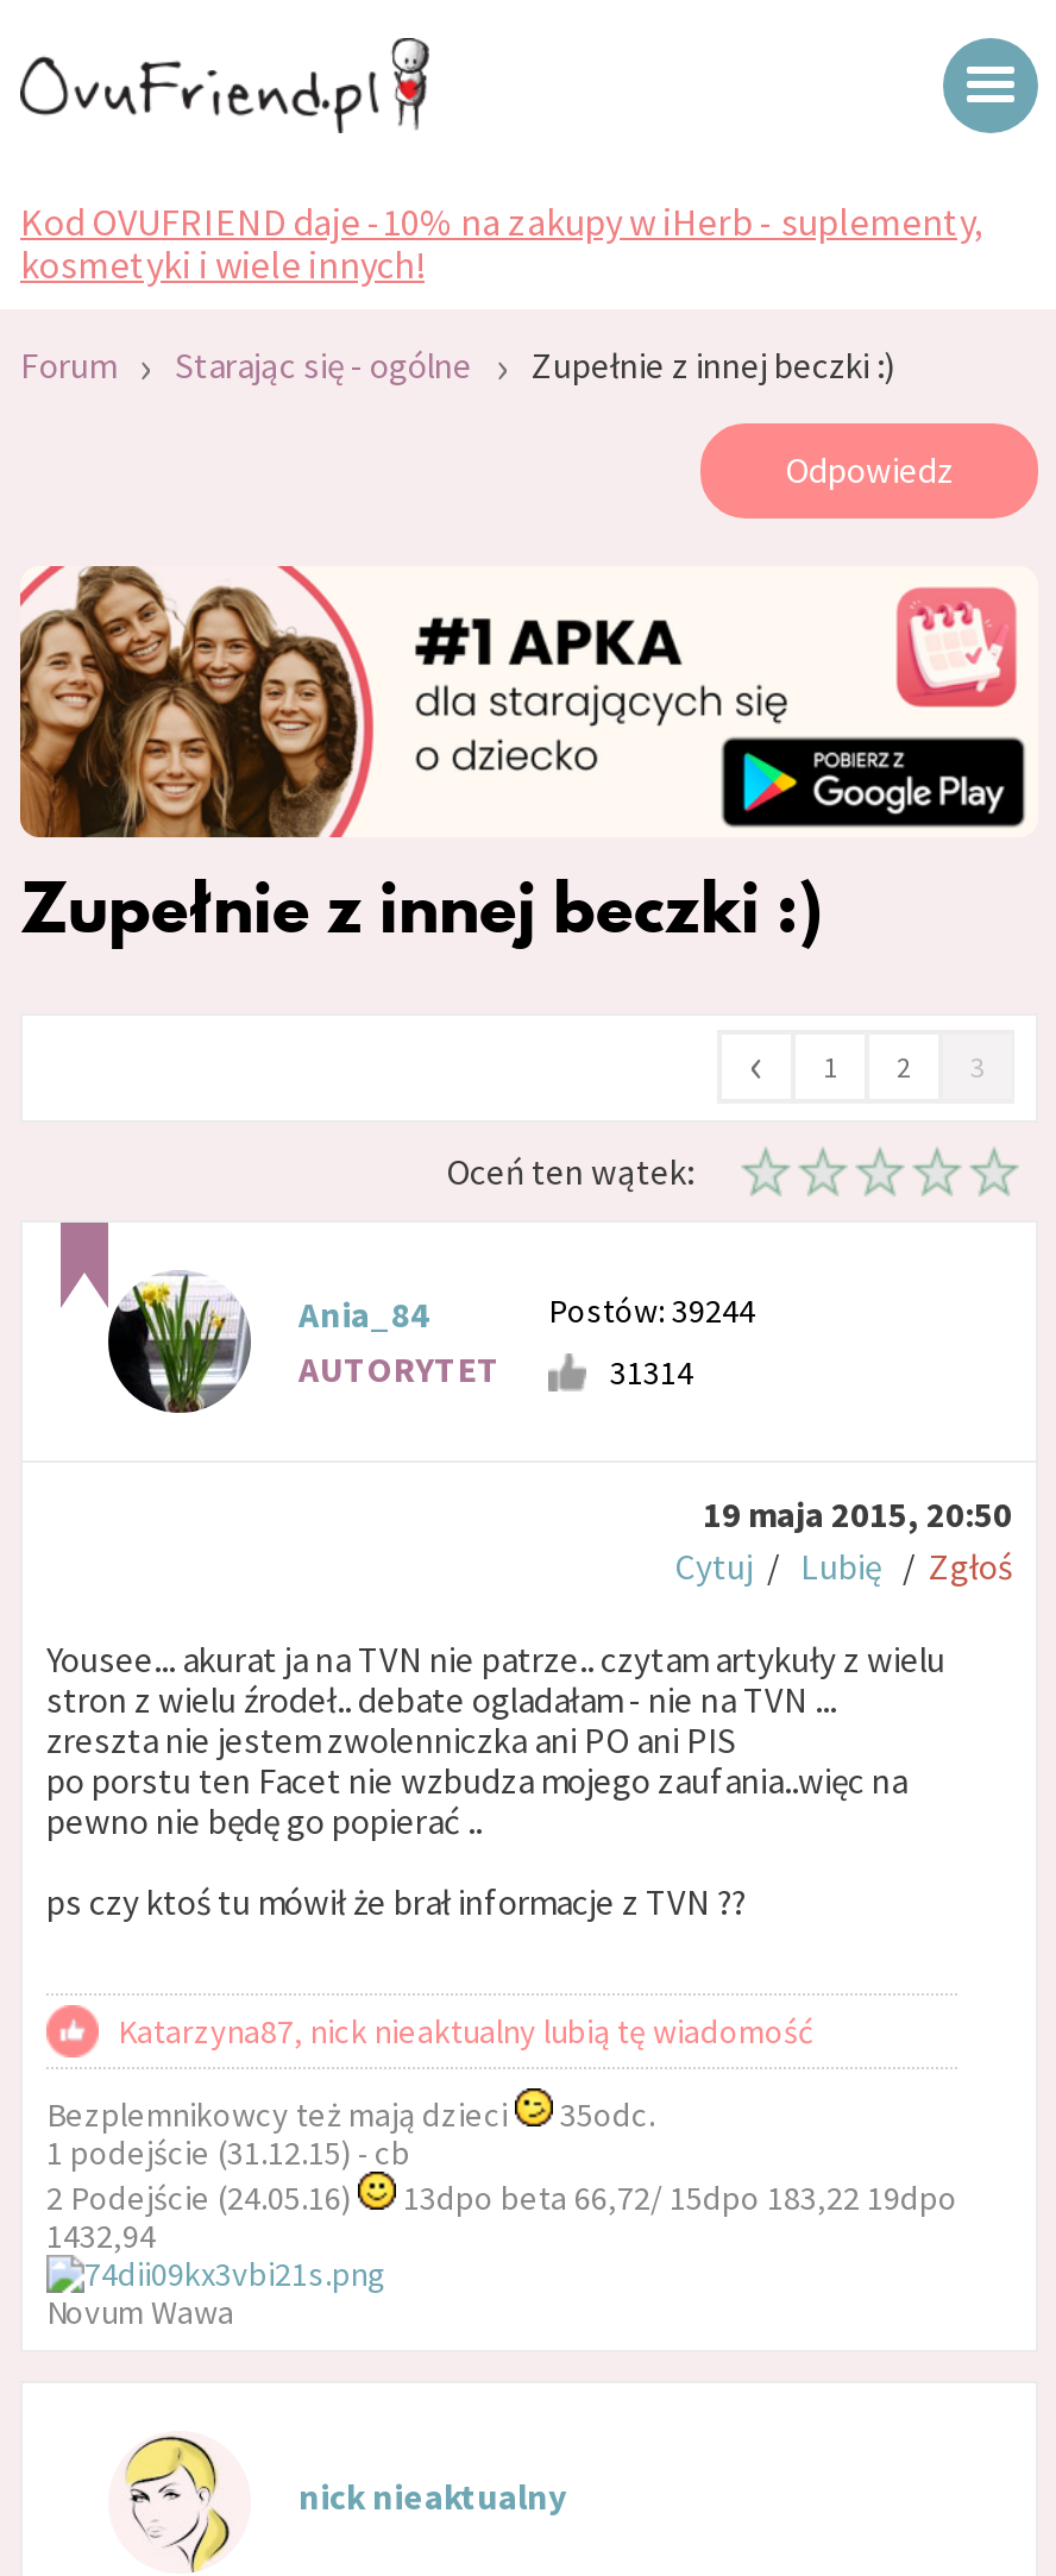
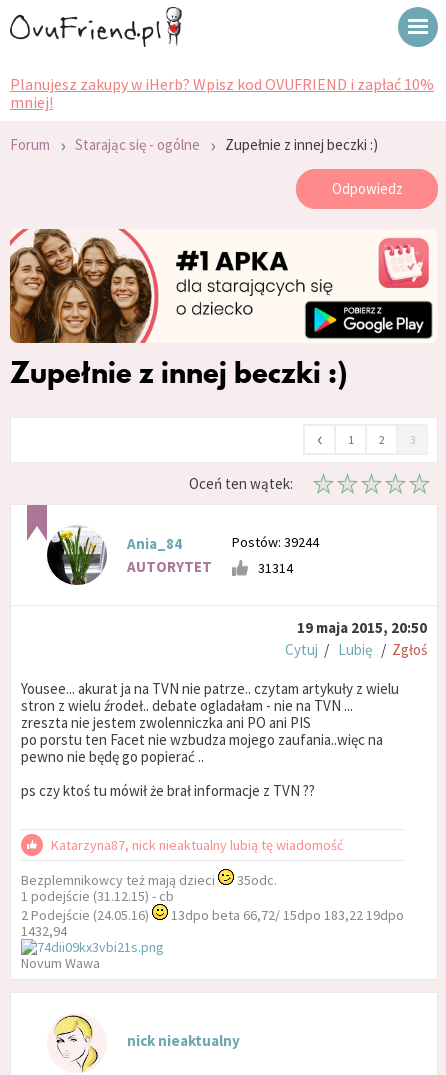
- Kod OVUFRIEND daje -10% na zakupy w iHerb - suplementy,
- kosmetyki i wiele innych!
+ Planujesz zakupy w iHerb? Wpisz kod OVUFRIEND i zapłać 10%
+ mniej!
